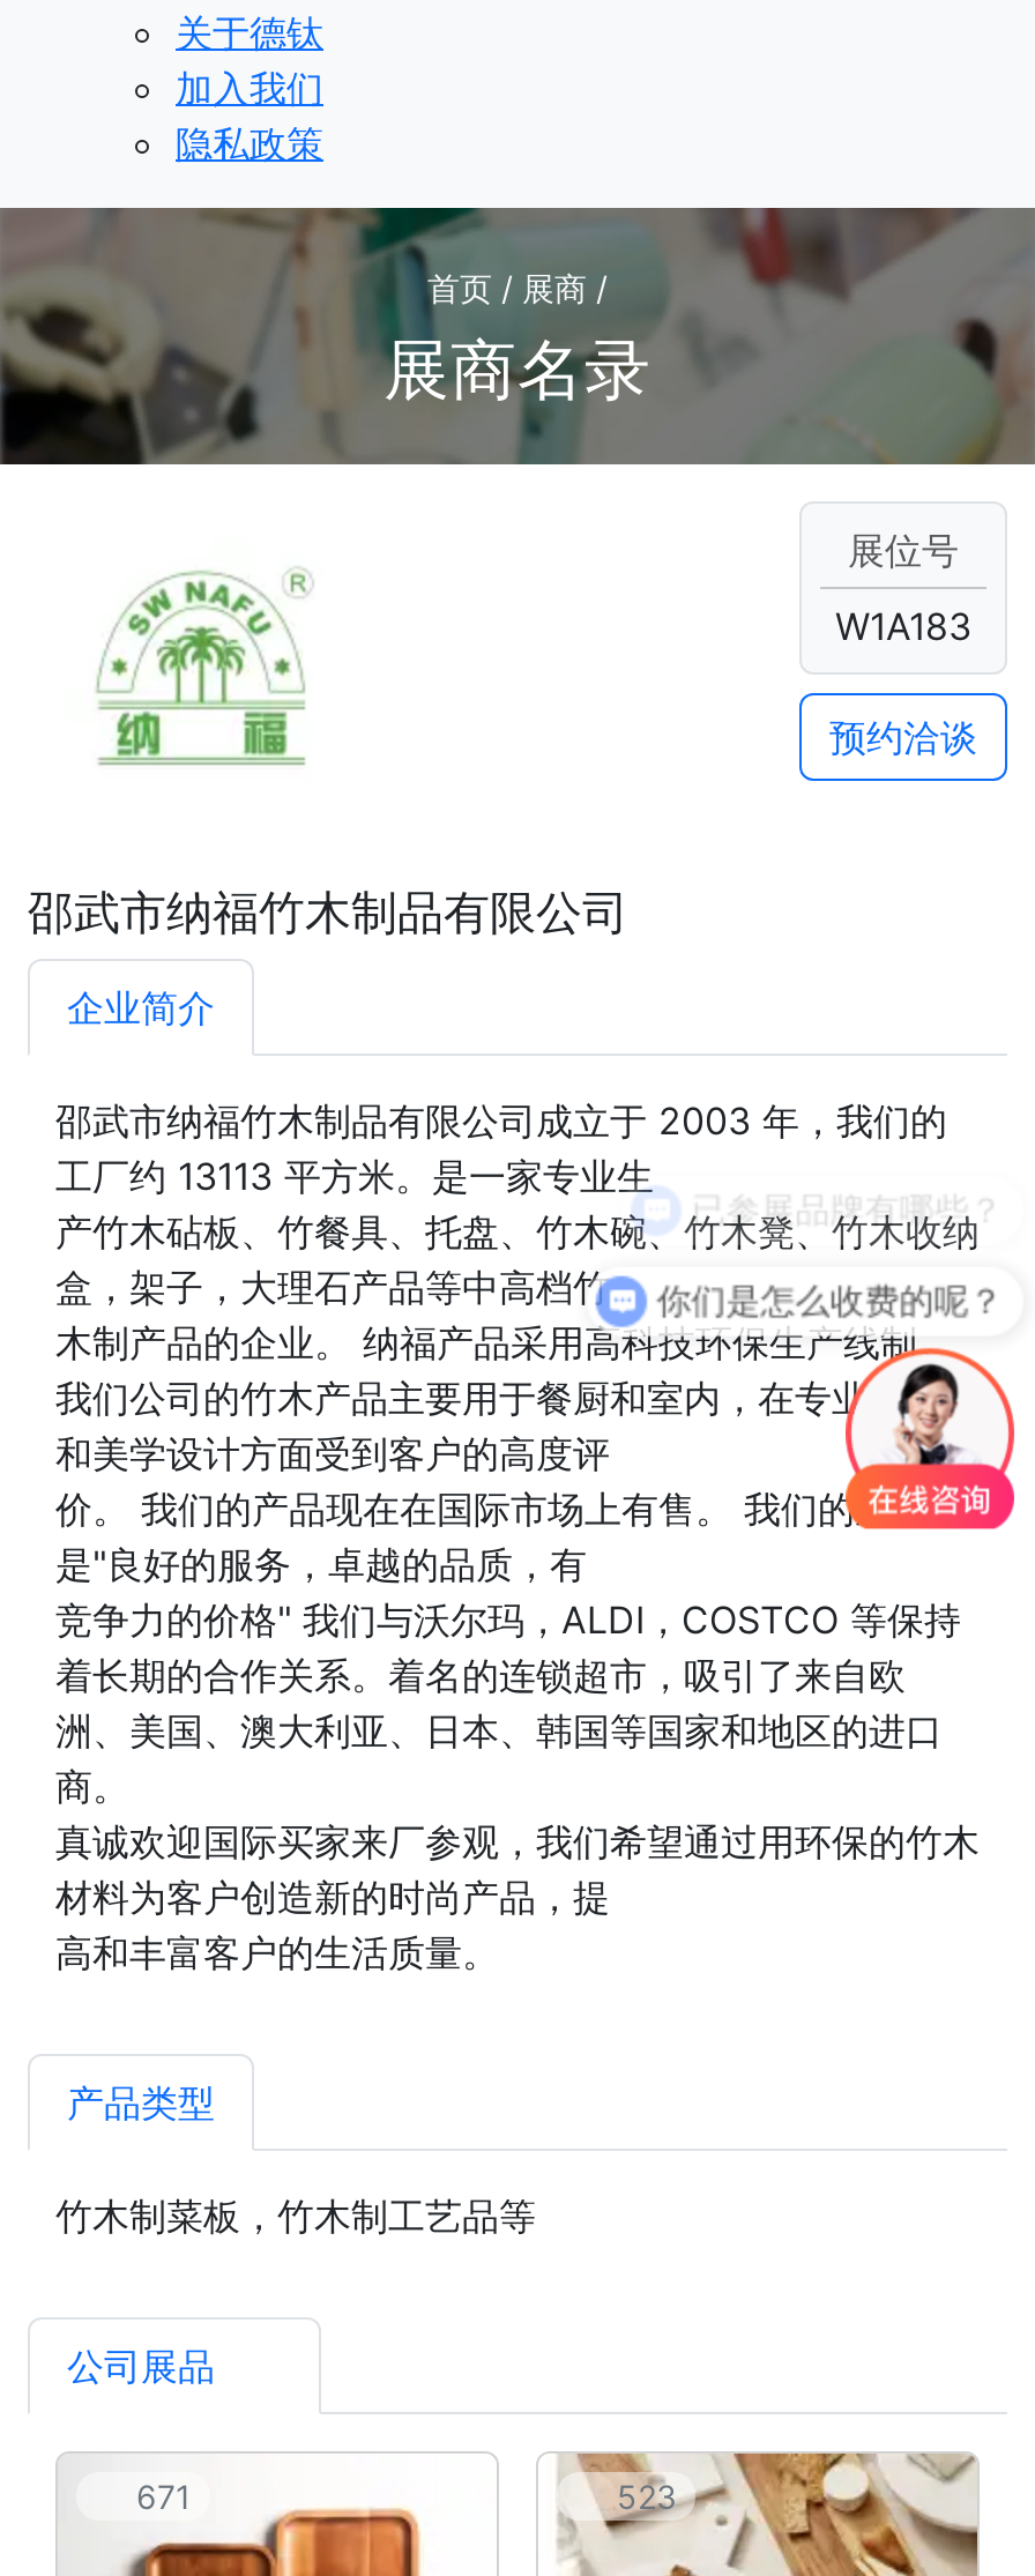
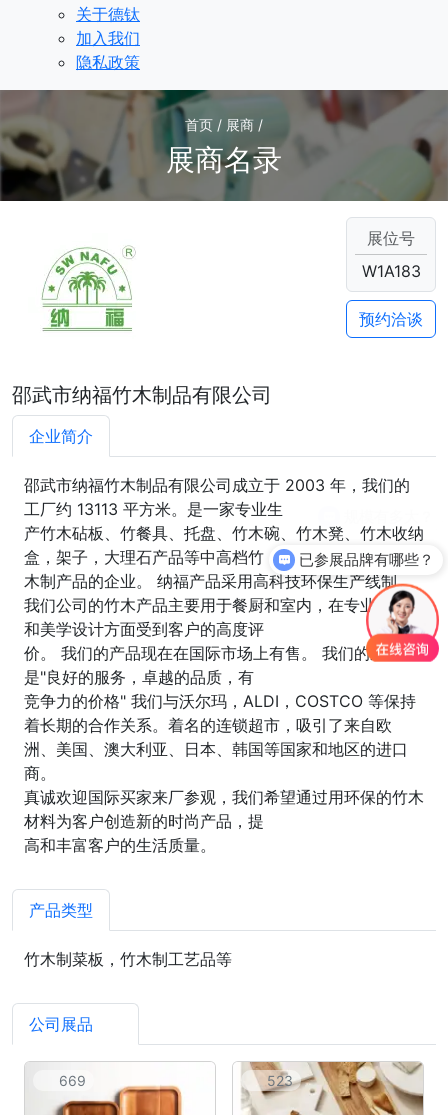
- 你们是怎么收费的呢？
+ 已参展品牌有哪些？

- 671
+ 669
